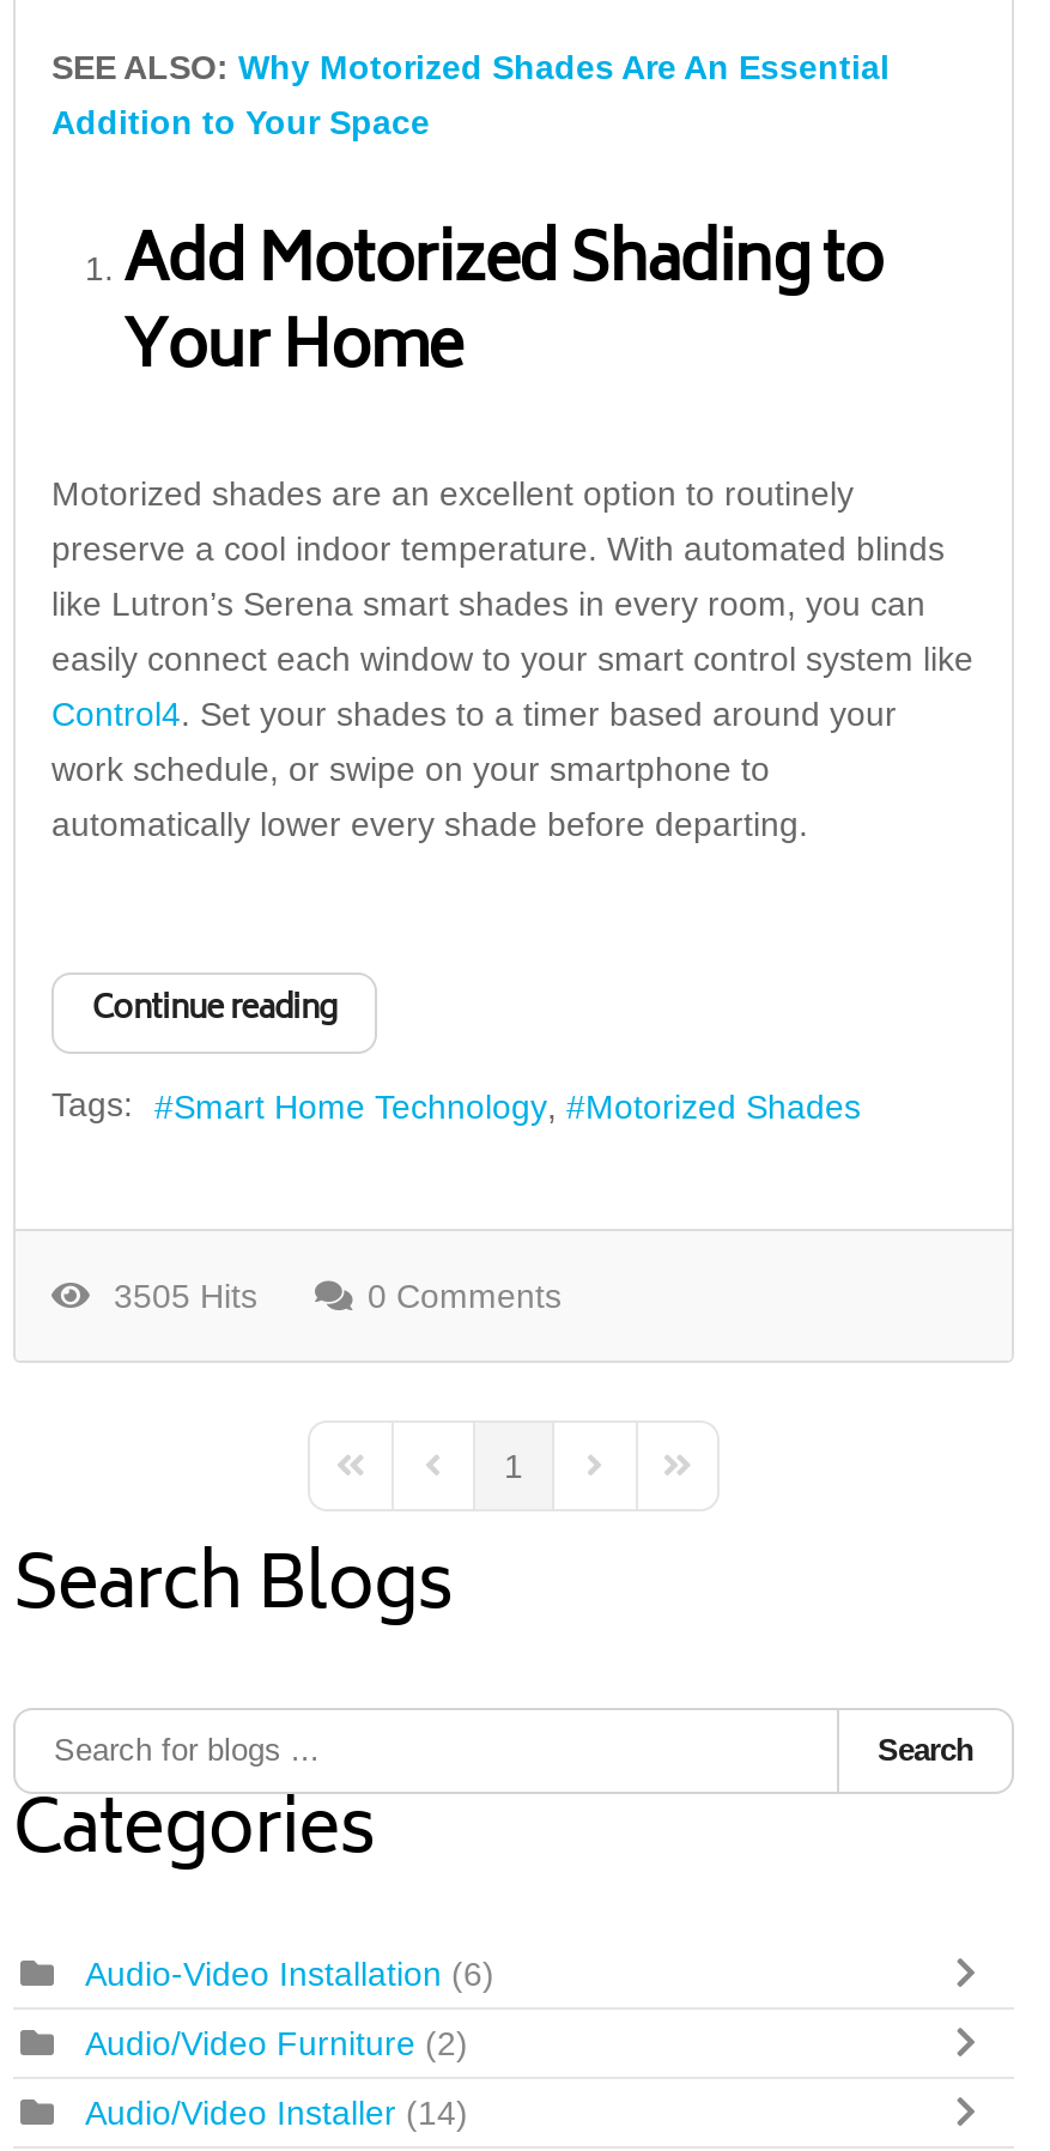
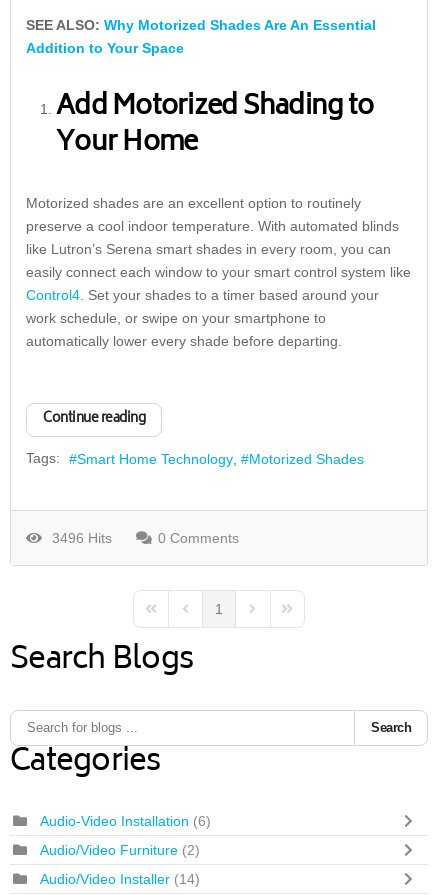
- 3505 Hits
+ 3496 Hits
